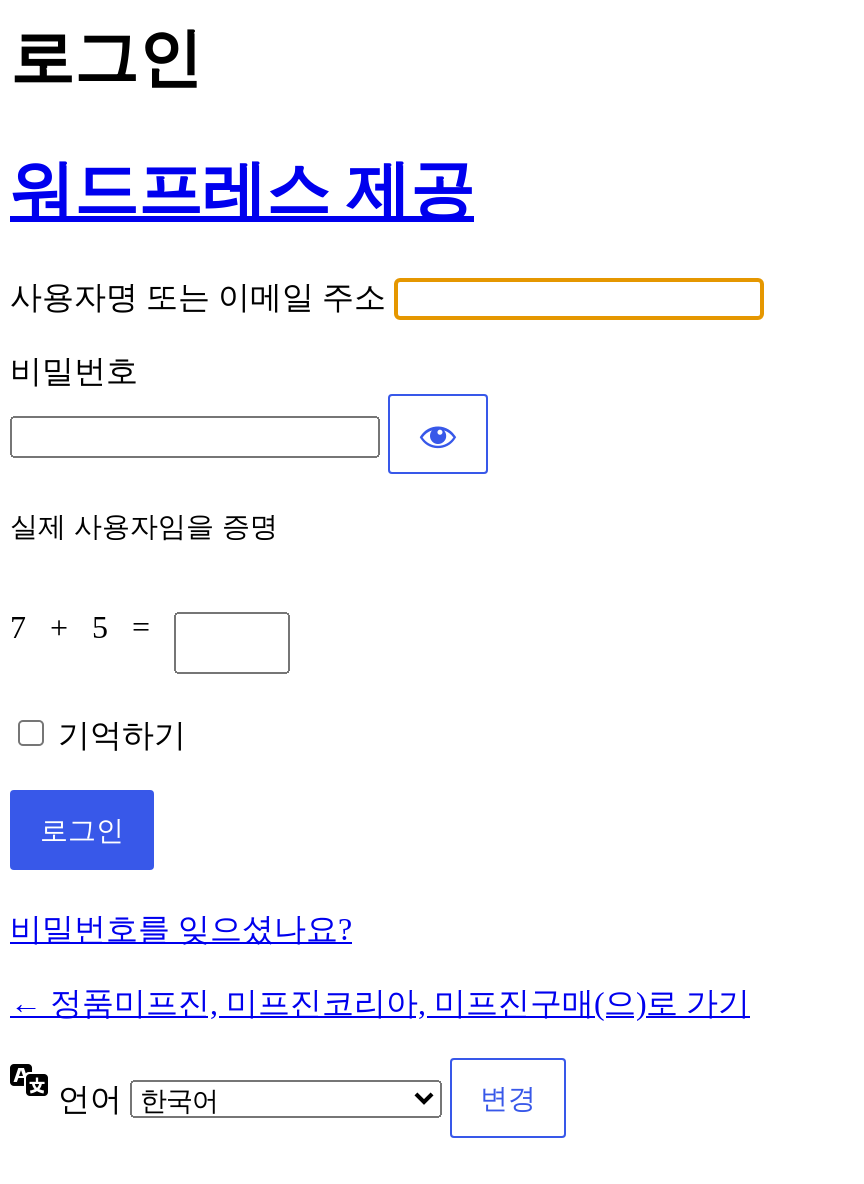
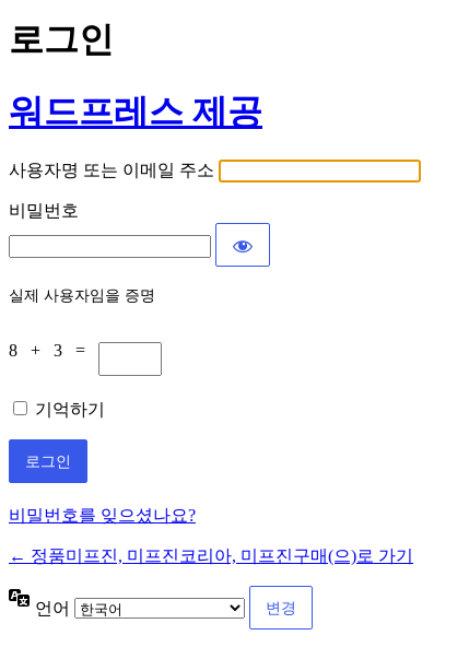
- 7 + 5 =
+ 8 + 3 =
